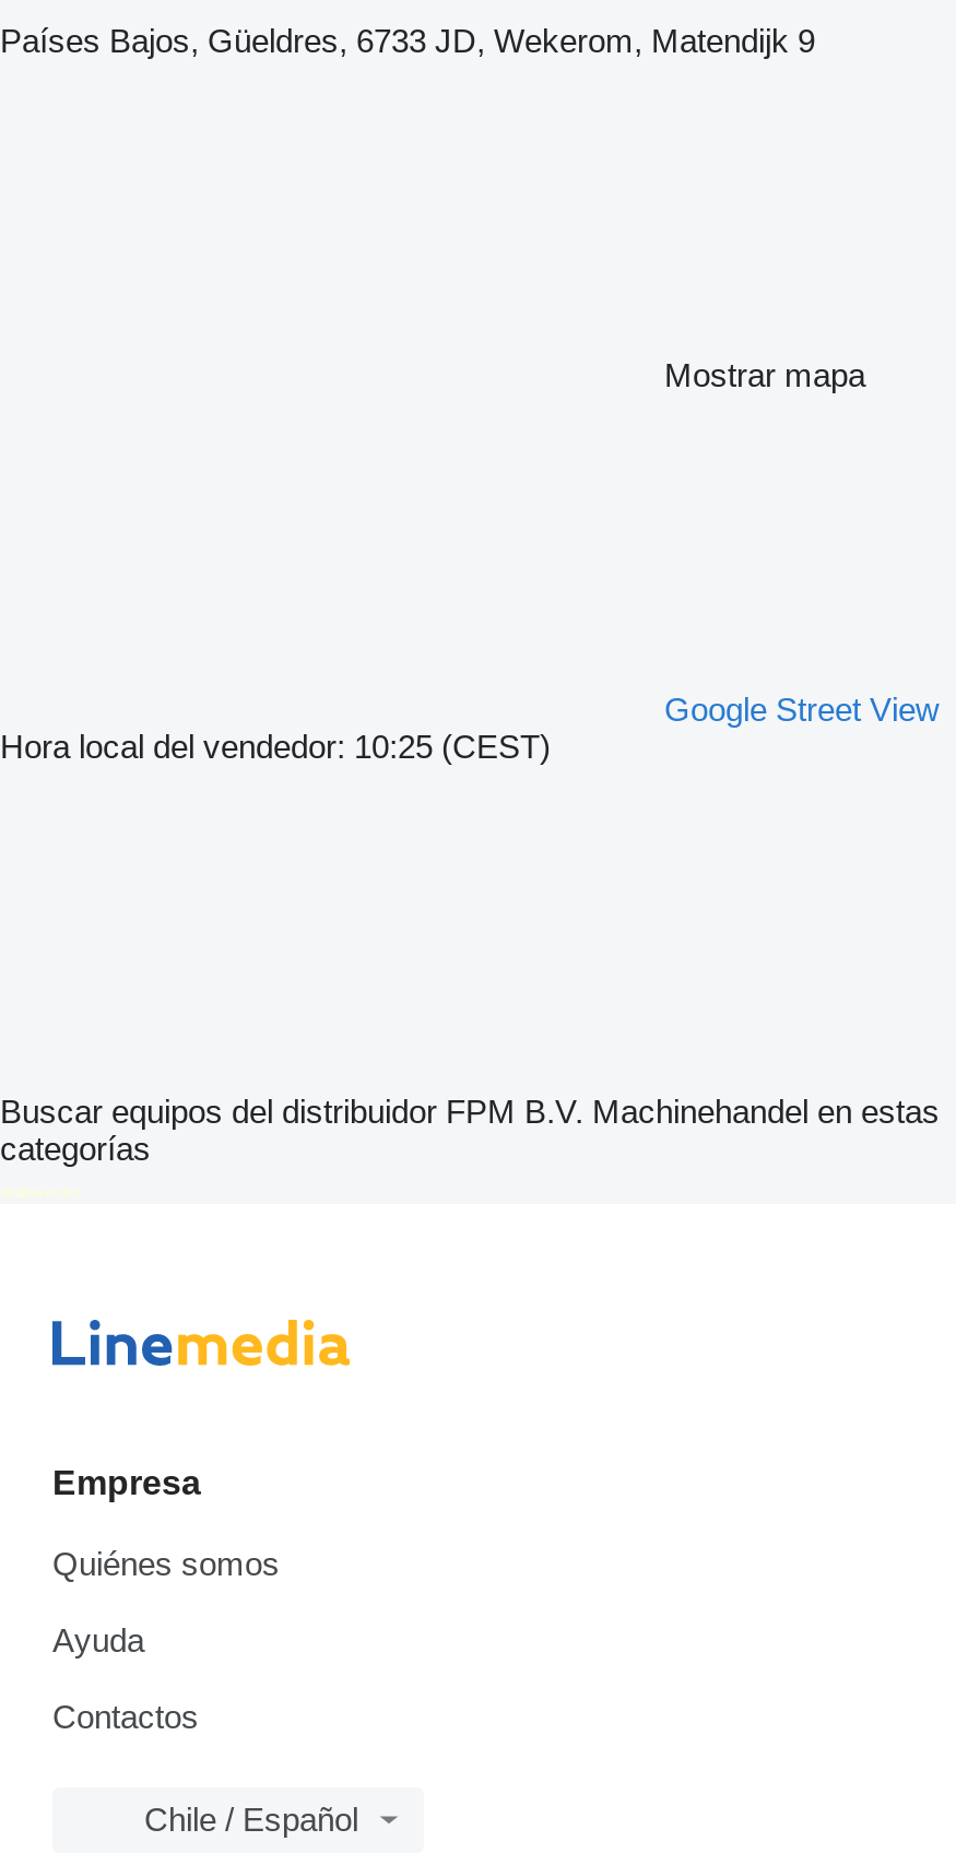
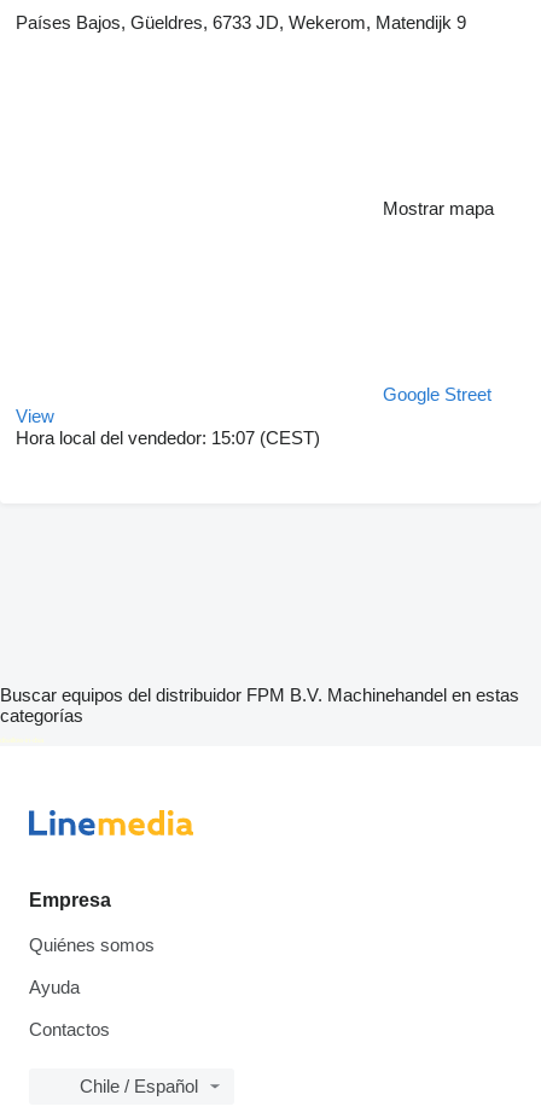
- Google Street View
- Hora local del vendedor: 10:25 (CEST)
+ Google Street
+ View
+ Hora local del vendedor: 15:07 (CEST)
